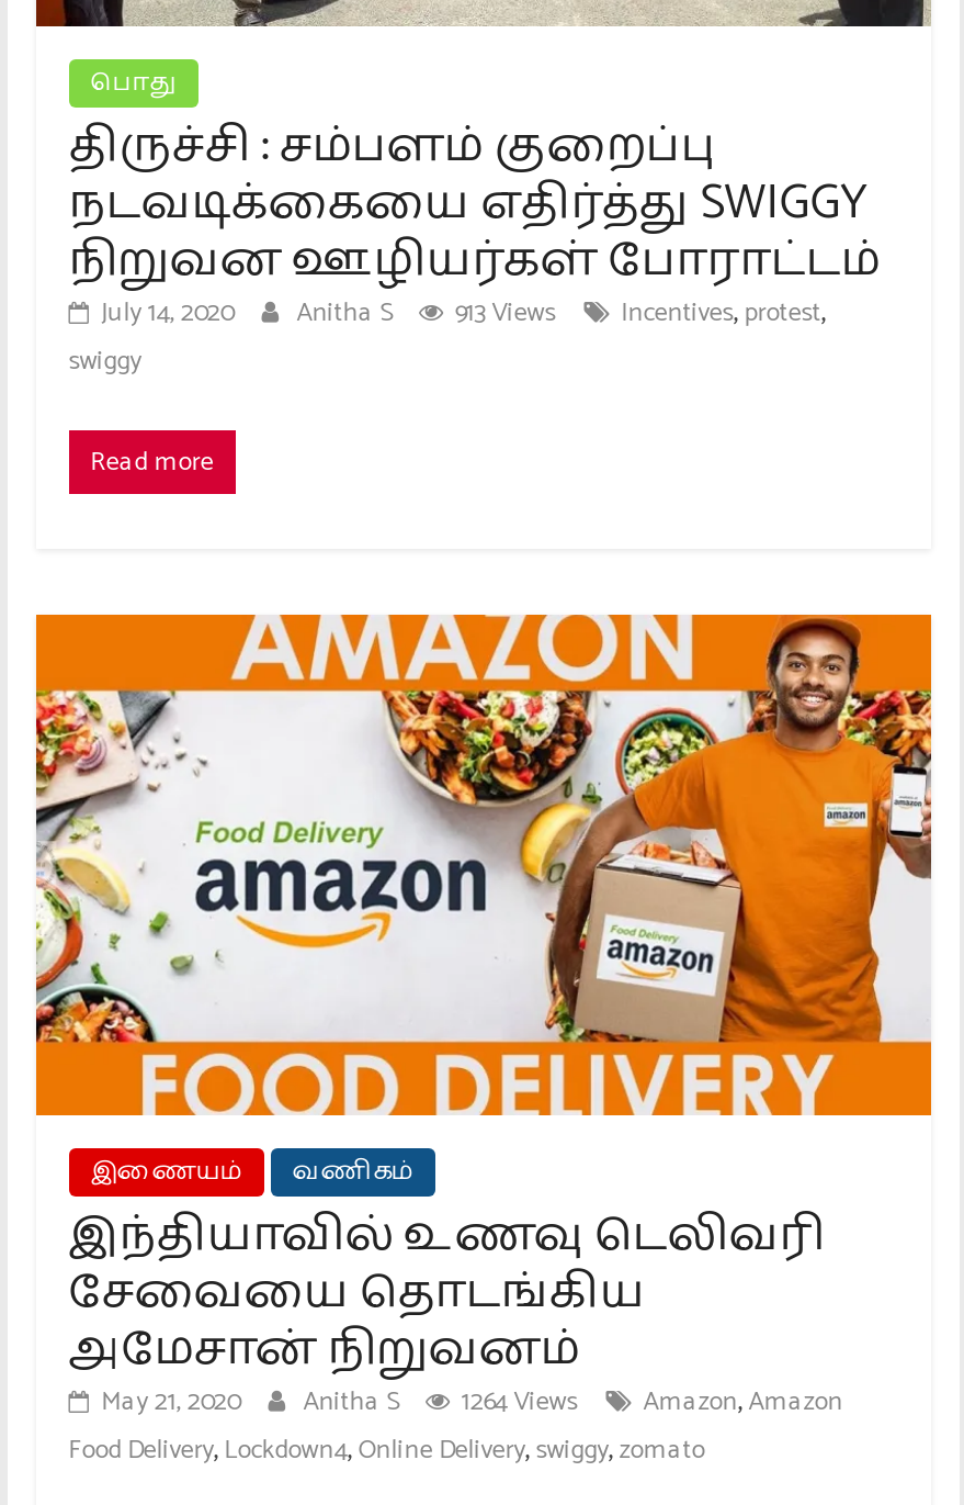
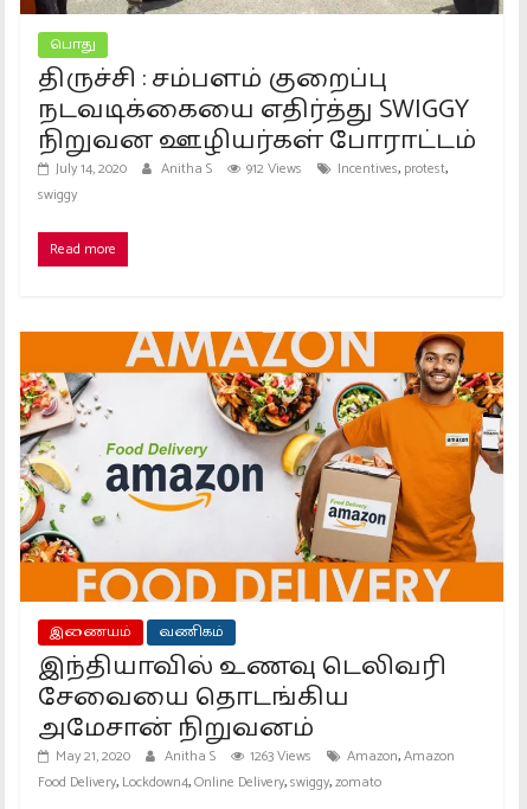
- July 14, 2020 Anitha S 913 Views Incentives, protest
+ July 14, 2020 Anitha S 912 Views Incentives, protest

- May 21, 2020 Anitha S 1264 Views Amazon,Amazon
+ May 21, 2020 Anitha S 1263 Views Amazon,Amazon
